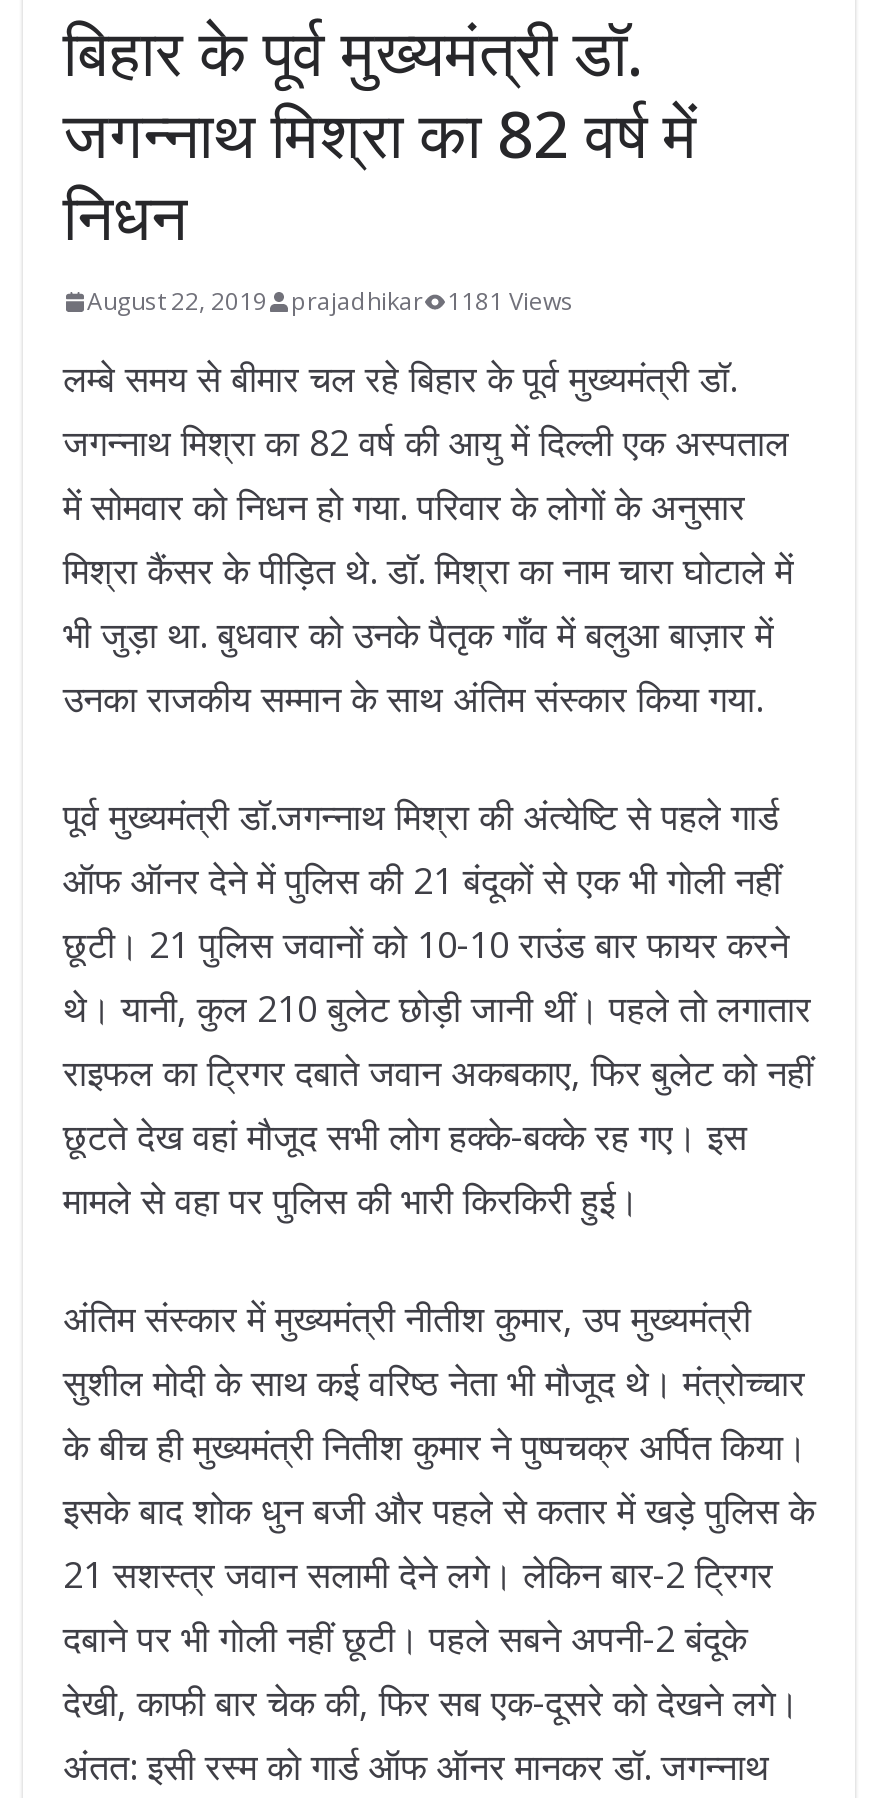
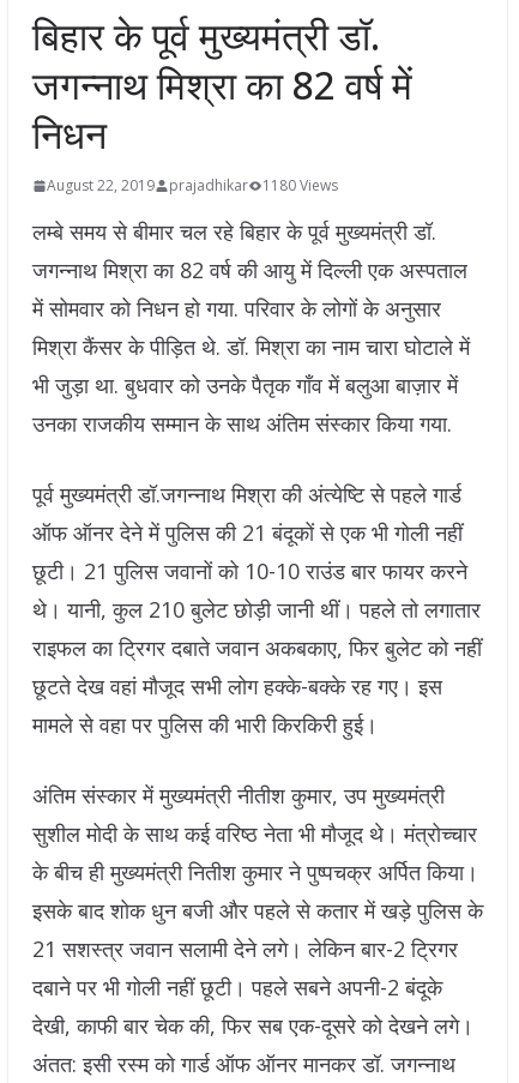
- August 22, 2019 prajadhikar 1181 Views
+ August 22, 2019 prajadhikar 1180 Views
